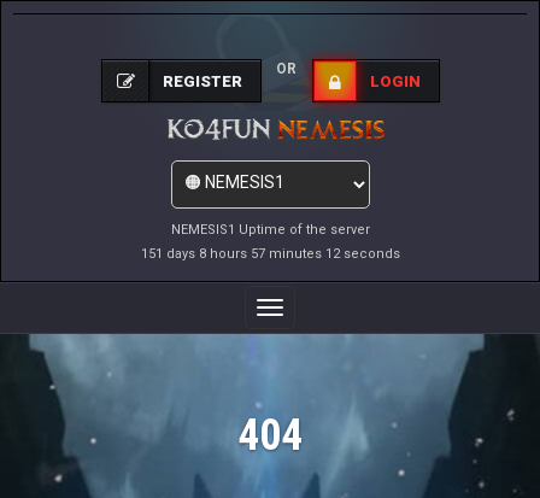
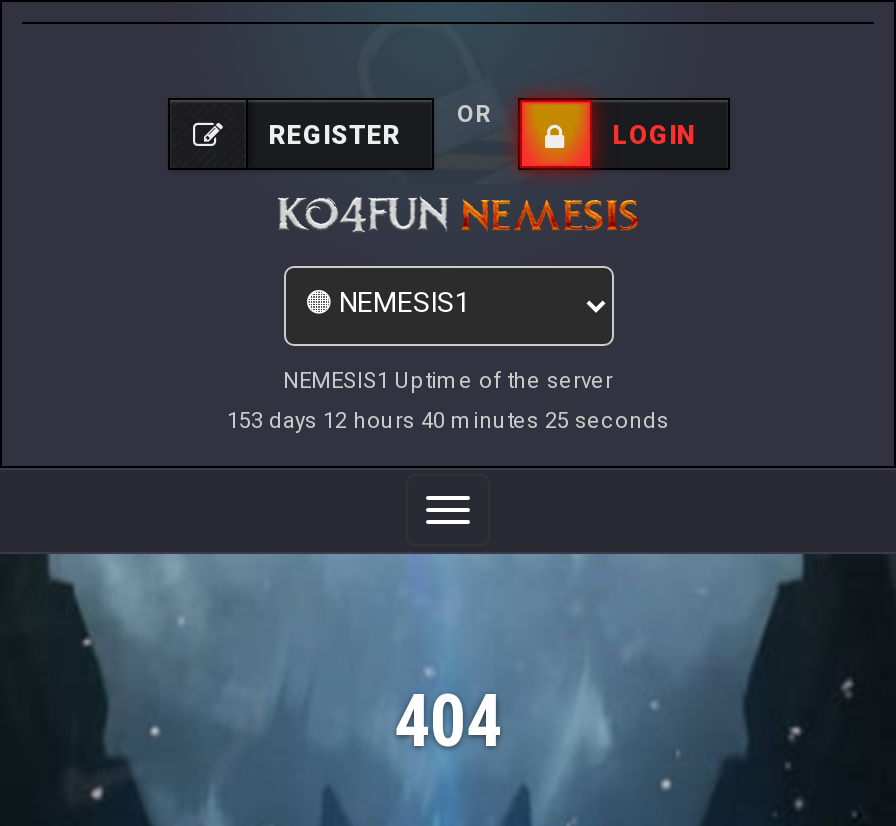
- 151 days 8 hours 57 minutes 12 seconds
+ 153 days 12 hours 40 minutes 25 seconds
